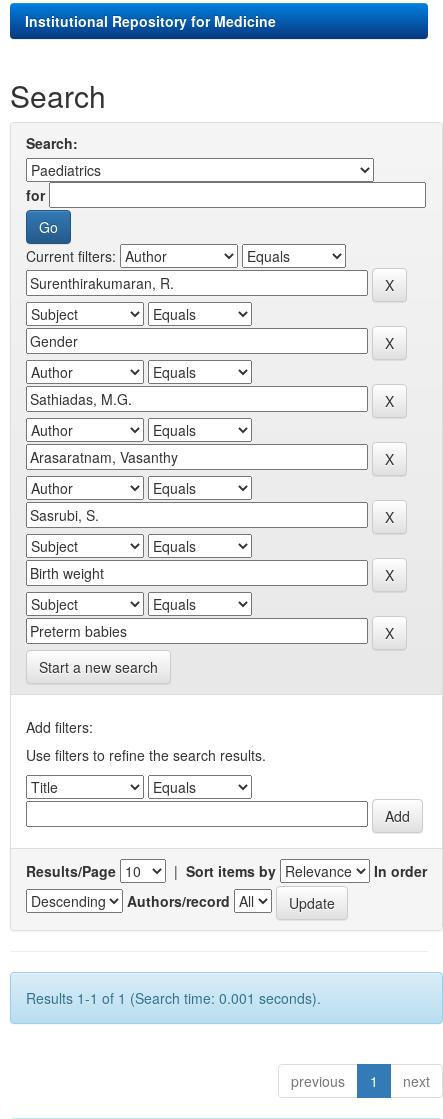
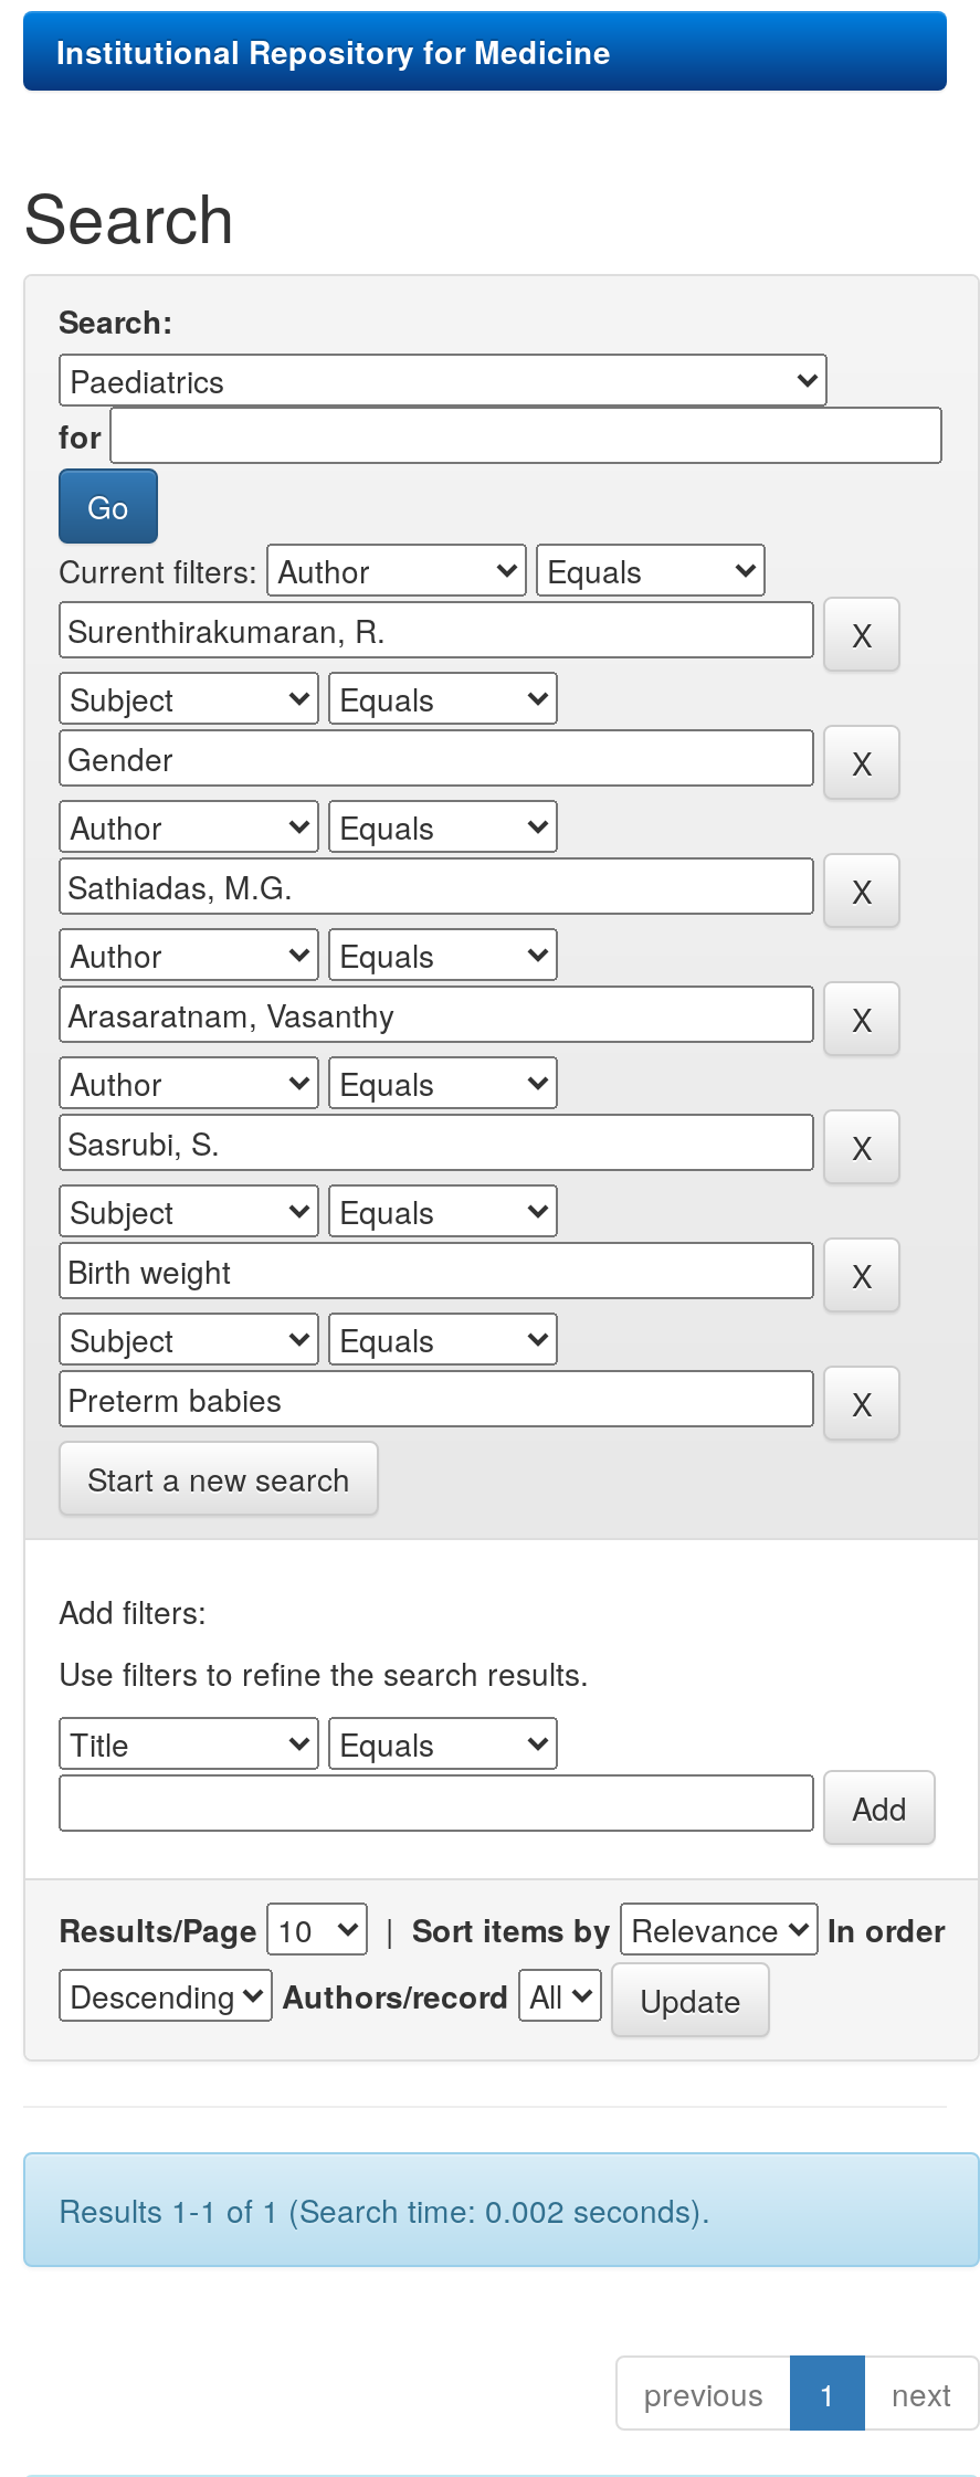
- Results 1-1 of 1 (Search time: 0.001 seconds).
+ Results 1-1 of 1 (Search time: 0.002 seconds).
